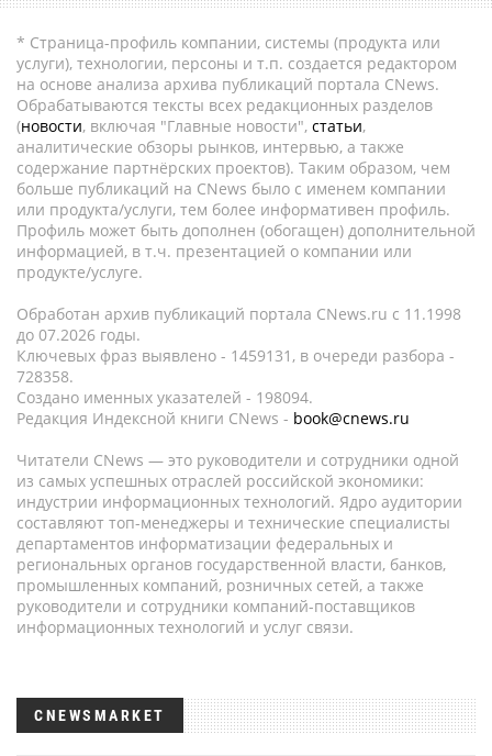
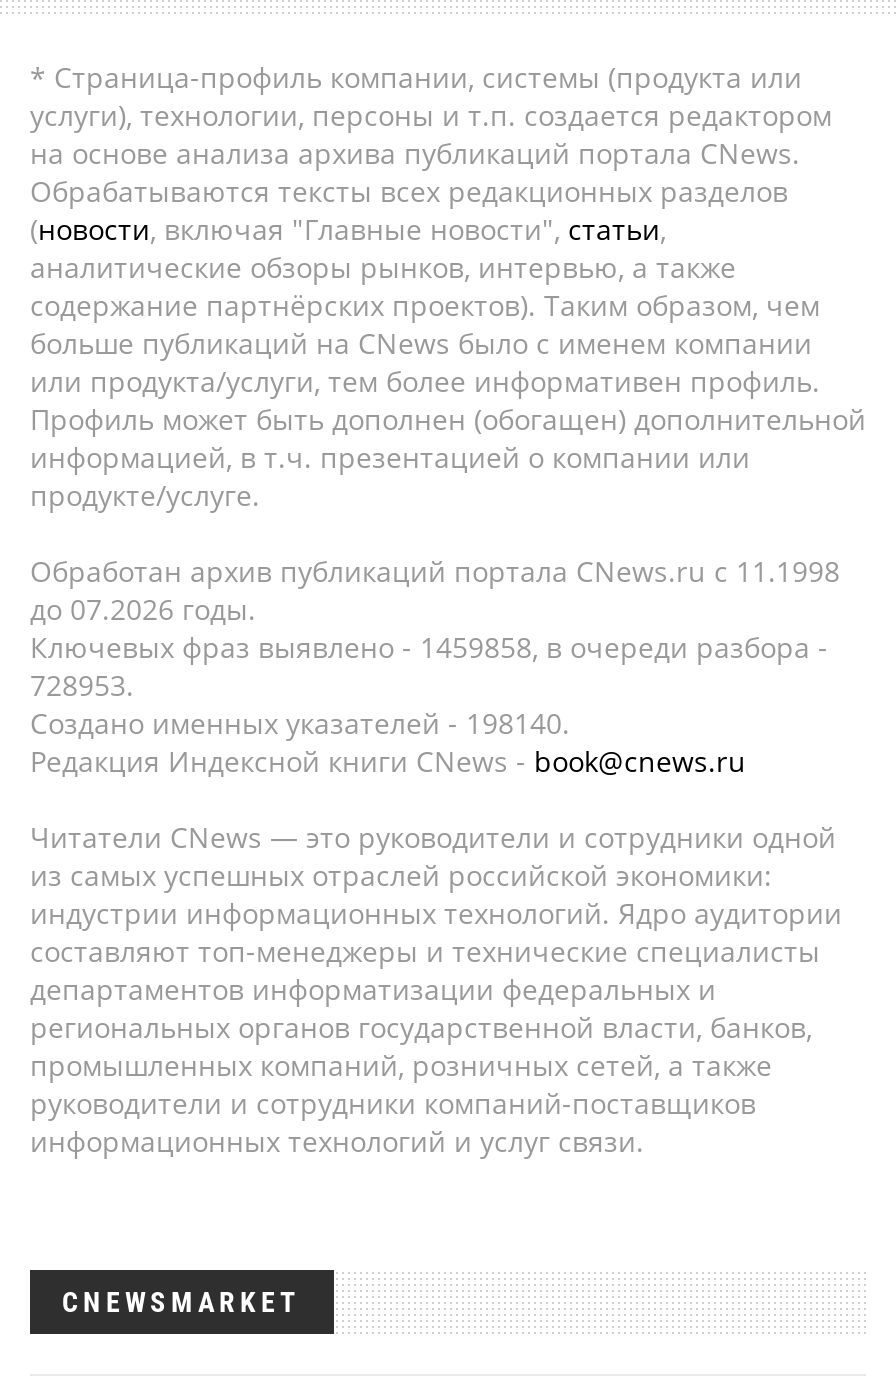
- Ключевых фраз выявлено - 1459131, в очереди разбора -
+ Ключевых фраз выявлено - 1459858, в очереди разбора -

- 728358.
+ 728953.

- Создано именных указателей - 198094.
+ Создано именных указателей - 198140.
